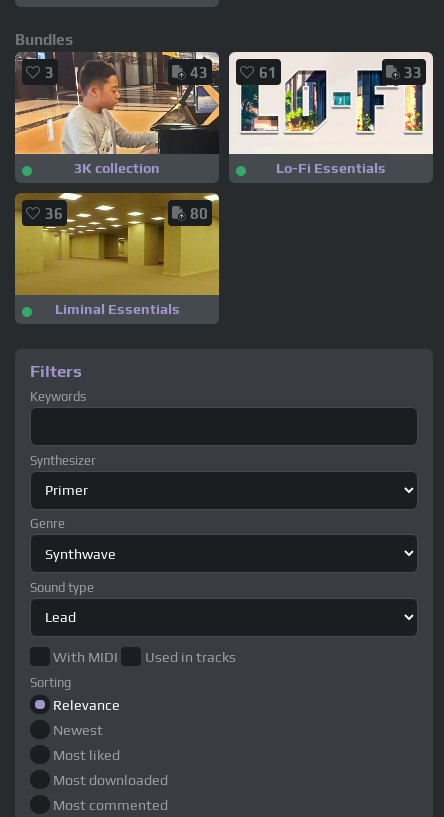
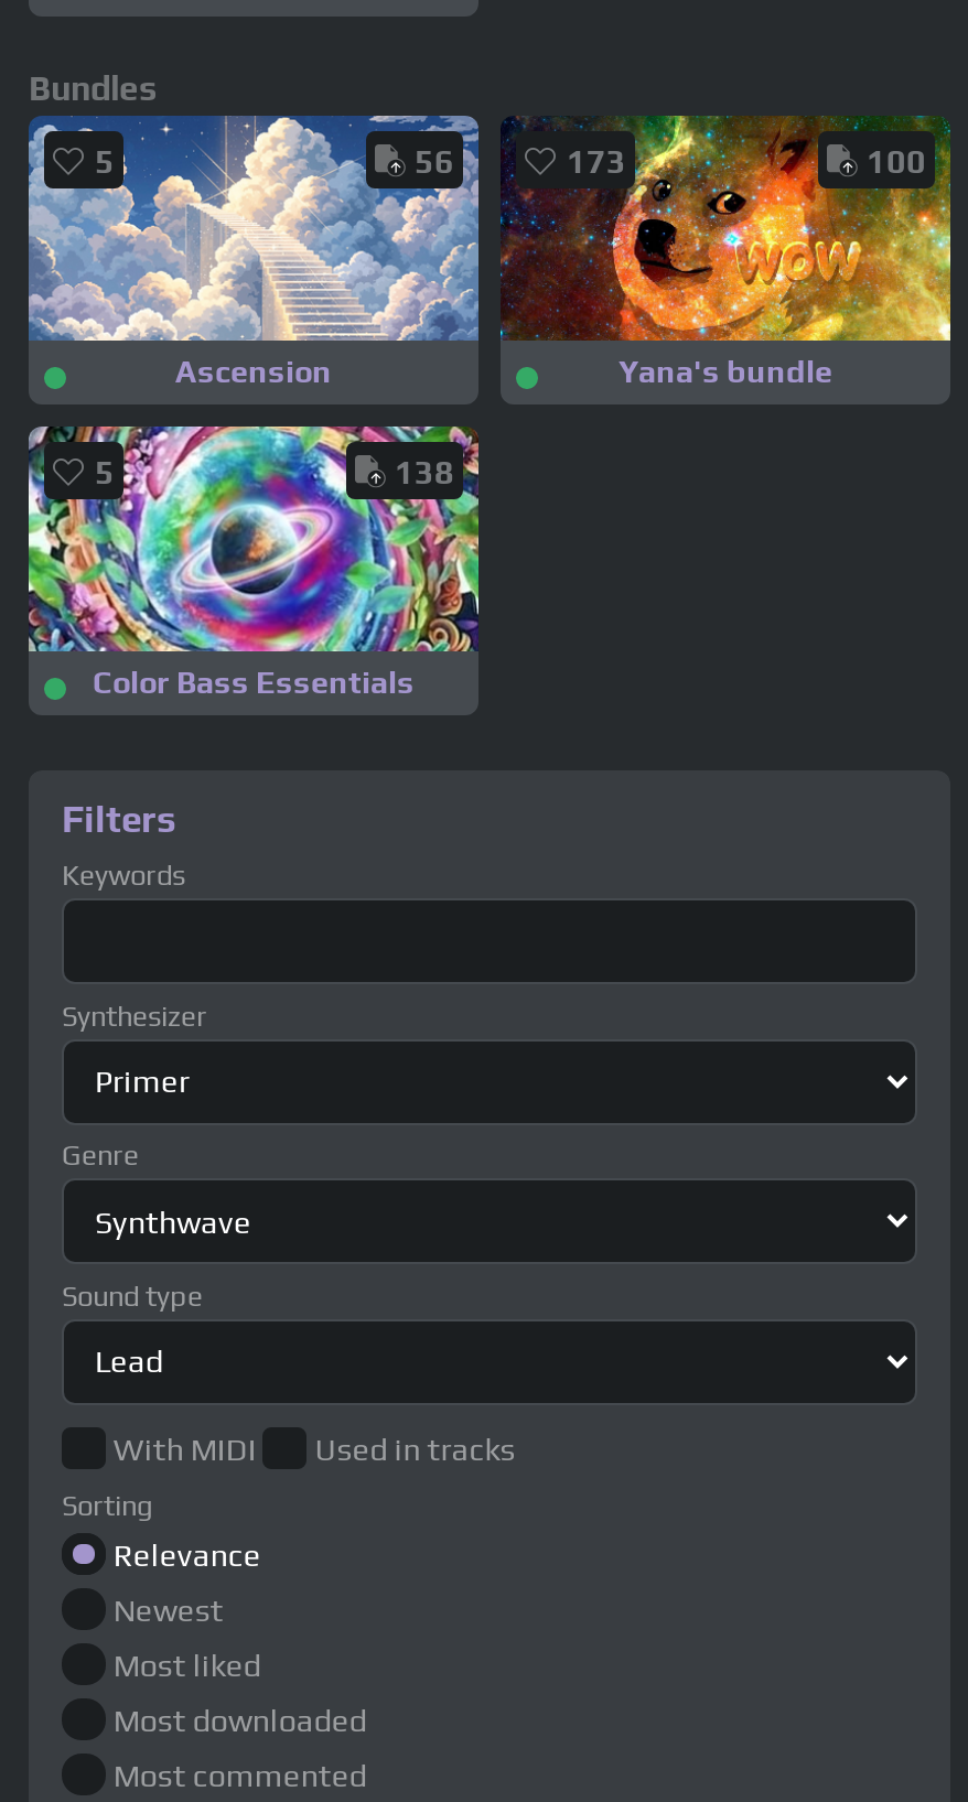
- [image]
- 3
+ [image]
+ 5

- [image]
- 43
- 61
+ [image]
+ 56
+ 173

- 33
+ 100

- 3K collection
+ Ascension

- Lo-Fi Essentials
+ Yana's bundle

- [image]
- 36
+ [image]
+ 5

- 80
+ 138

- Liminal Essentials
+ Color Bass Essentials
